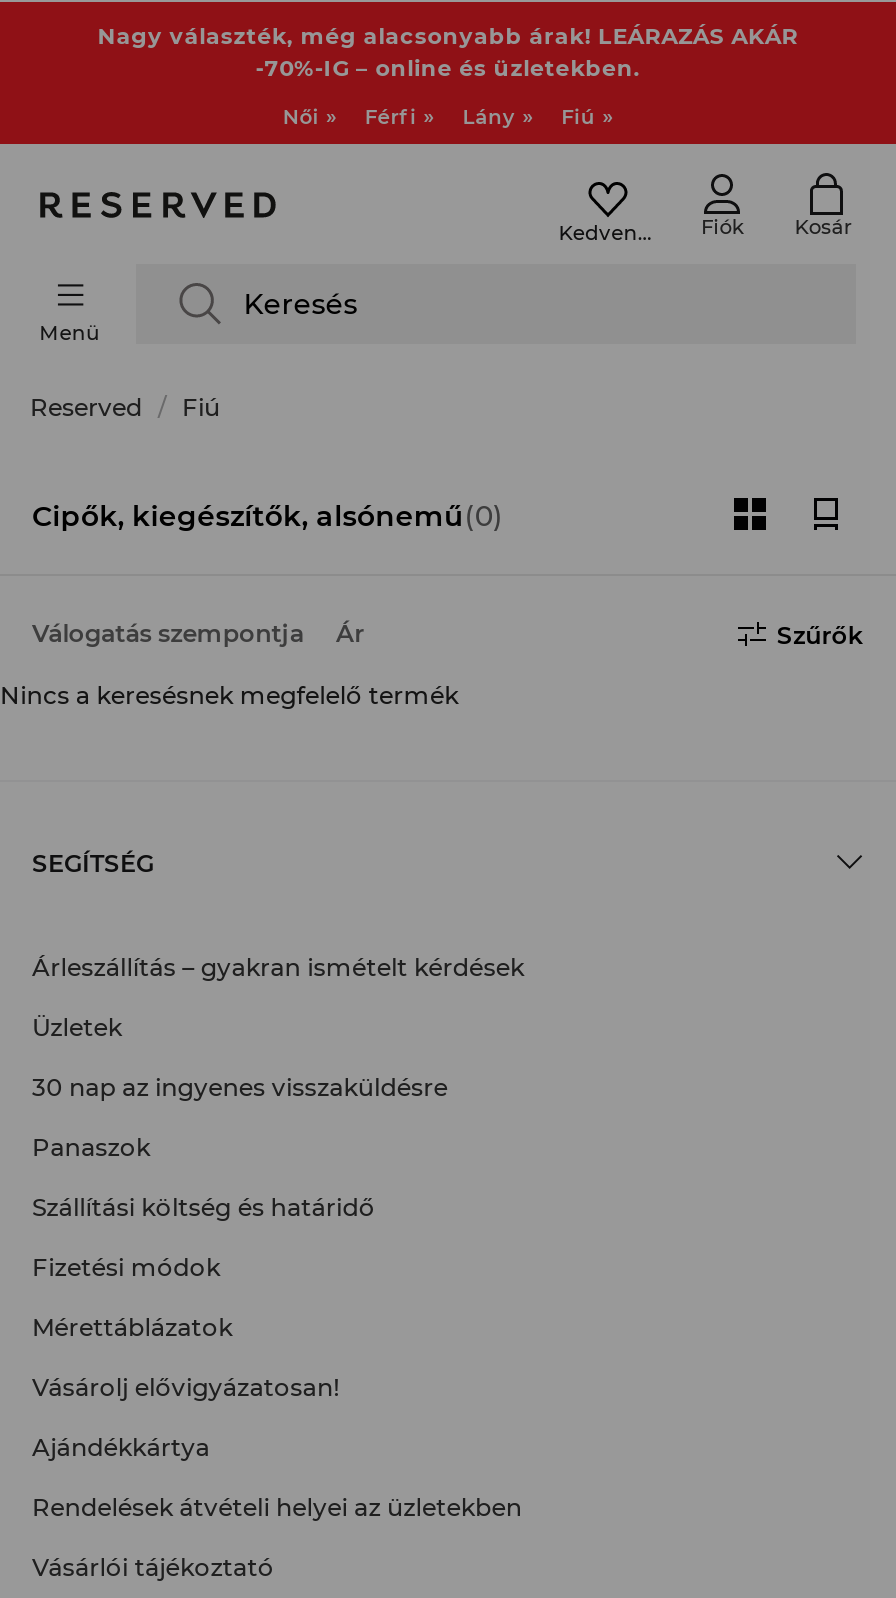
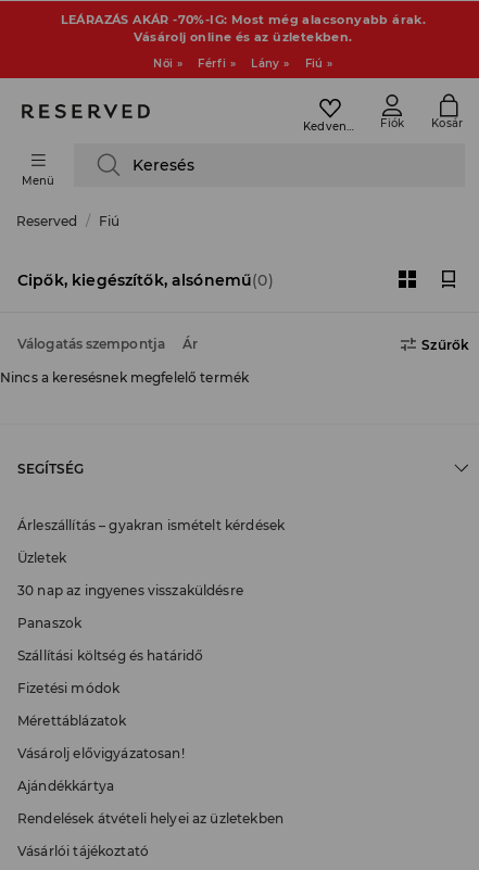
- Nagy választék, még alacsonyabb árak! LEÁRAZÁS AKÁR
- -70%-IG – online és üzletekben.
+ LEÁRAZÁS AKÁR -70%-IG: Most még alacsonyabb árak.
+ Vásárolj online és az üzletekben.
